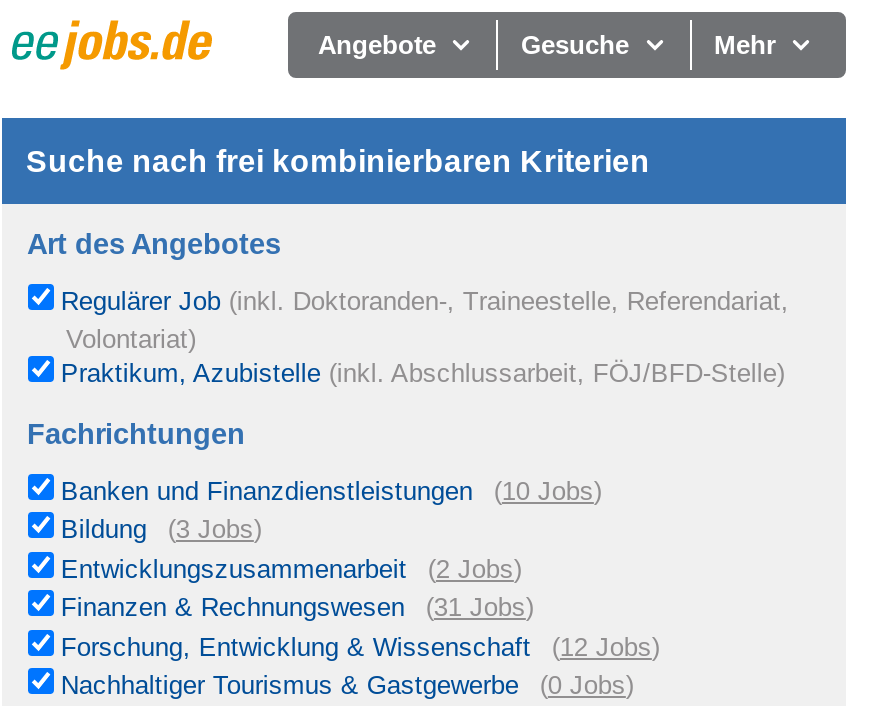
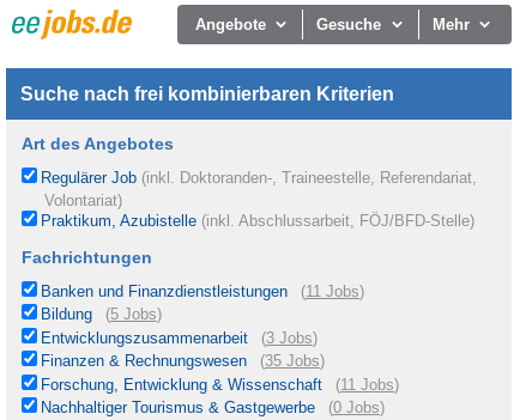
- Banken und Finanzdienstleistungen (10 Jobs)
+ Banken und Finanzdienstleistungen (11 Jobs)

- Bildung (3 Jobs)
+ Bildung (5 Jobs)

- Entwicklungszusammenarbeit (2 Jobs)
+ Entwicklungszusammenarbeit (3 Jobs)

- Finanzen & Rechnungswesen (31 Jobs)
+ Finanzen & Rechnungswesen (35 Jobs)

- Forschung, Entwicklung & Wissenschaft (12 Jobs)
+ Forschung, Entwicklung & Wissenschaft (11 Jobs)
